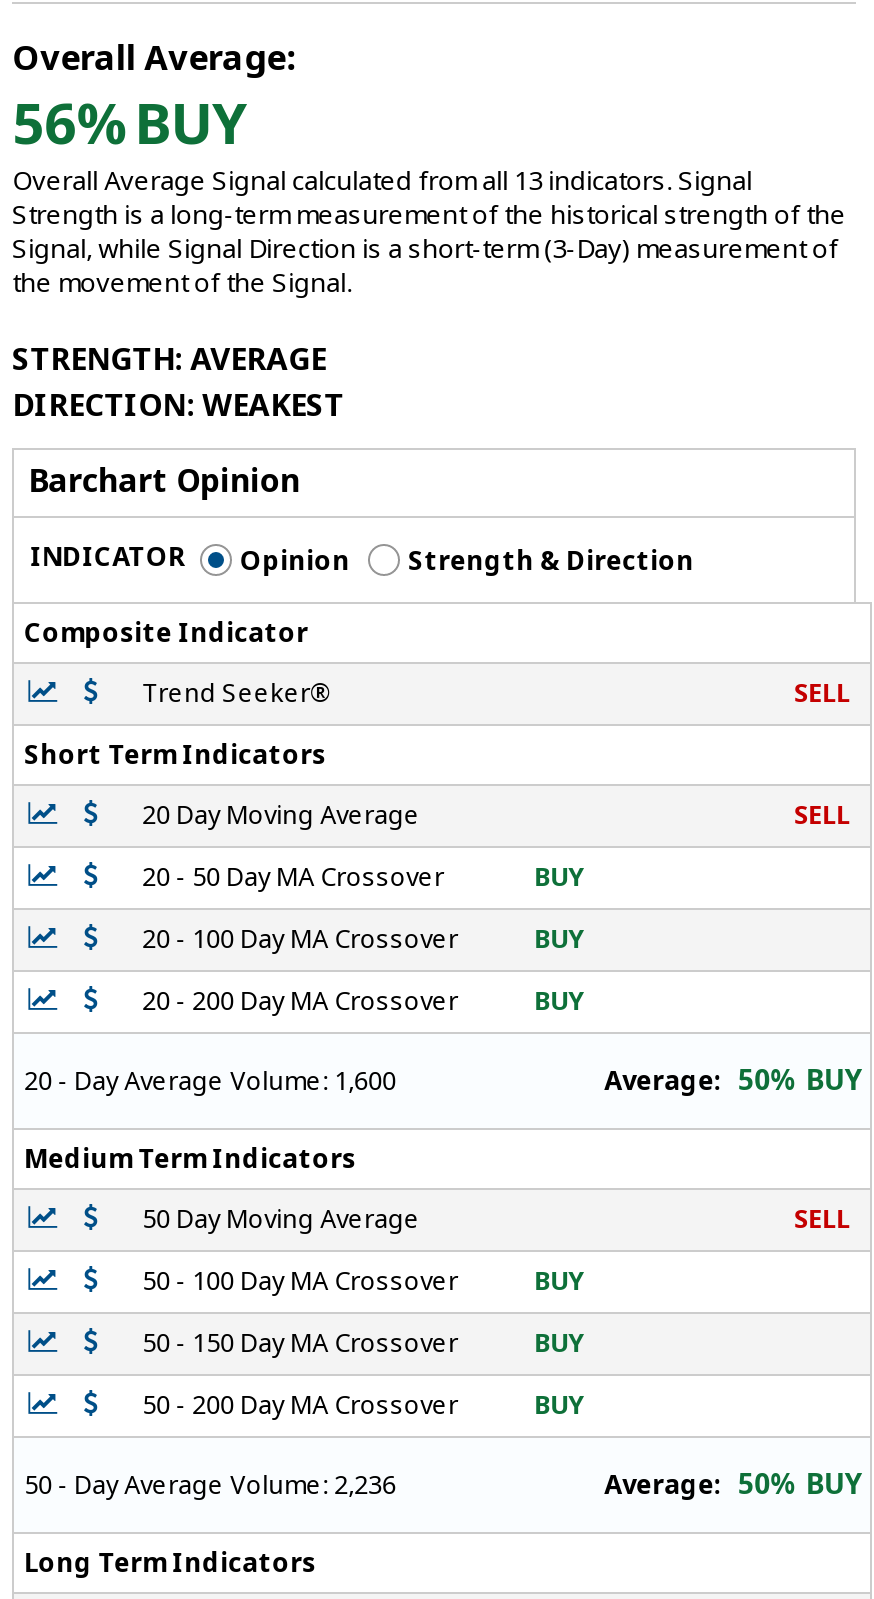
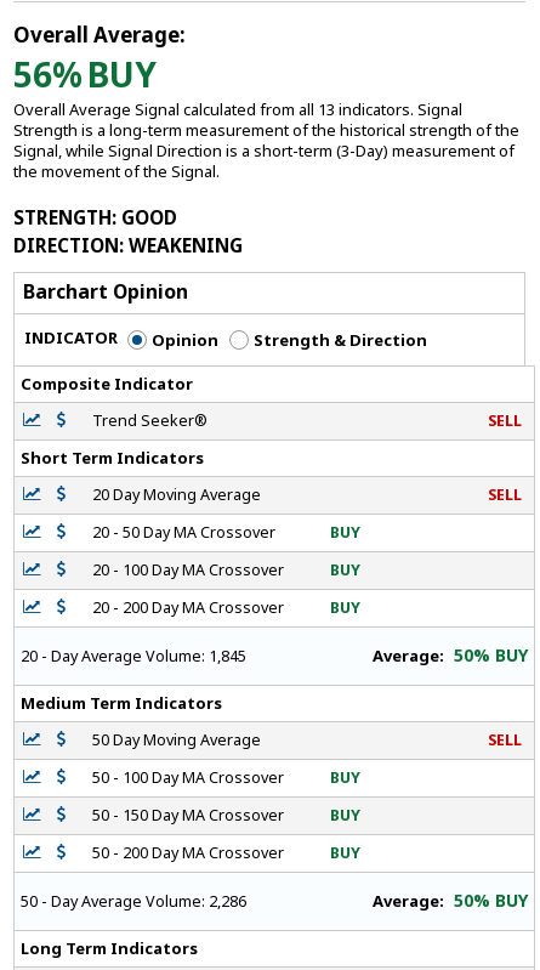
- STRENGTH: AVERAGE
+ STRENGTH: GOOD

- DIRECTION: WEAKEST
+ DIRECTION: WEAKENING

- 20 - Day Average Volume: 1,600
+ 20 - Day Average Volume: 1,845

- 50 - Day Average Volume: 2,236
+ 50 - Day Average Volume: 2,286
